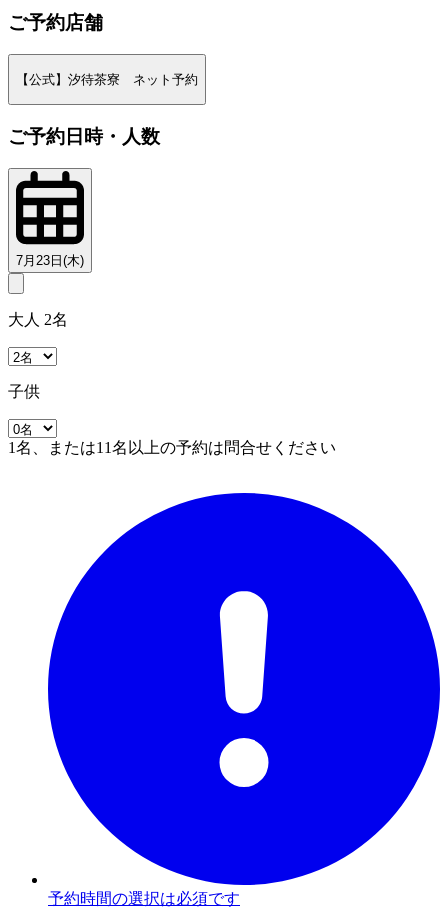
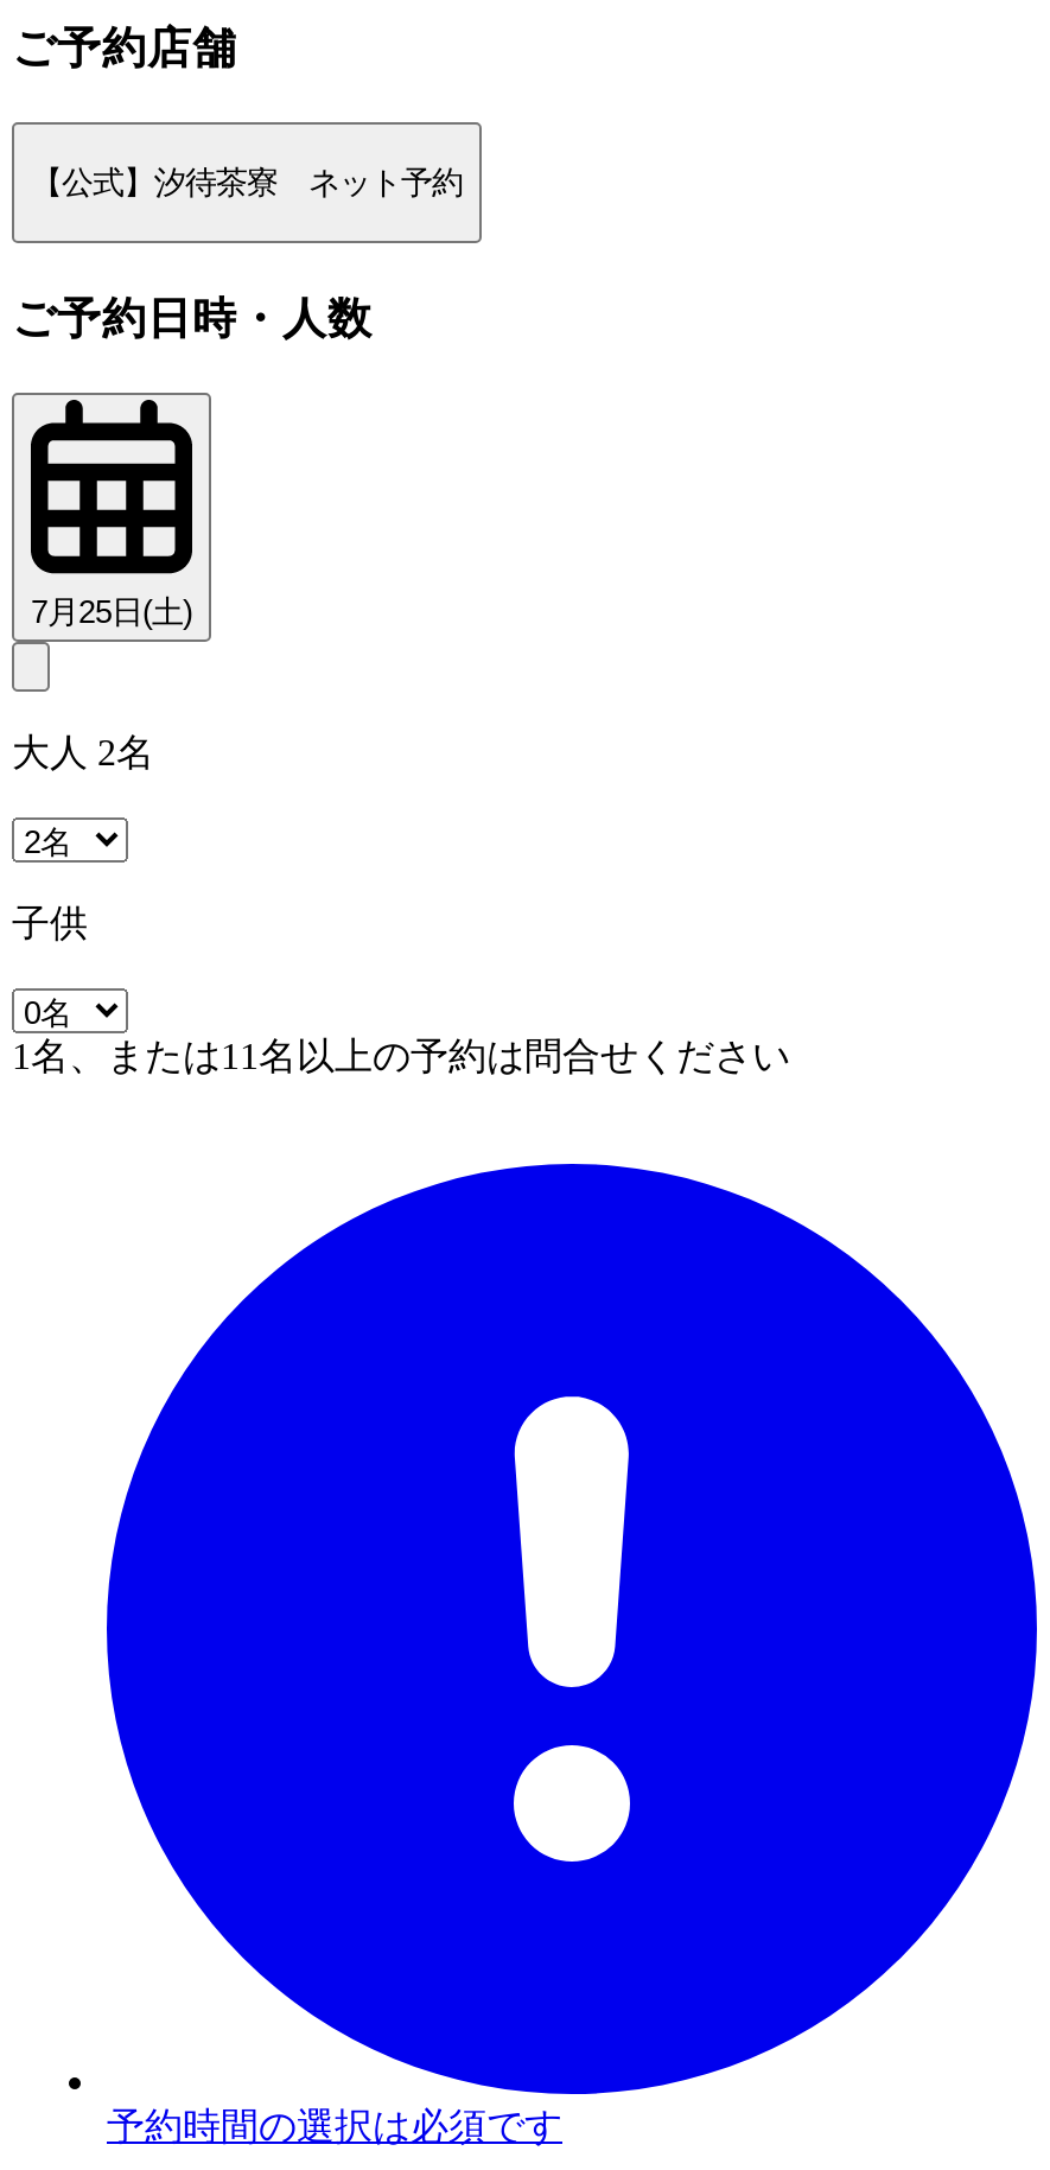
- 7月23日(木)
+ 7月25日(土)
